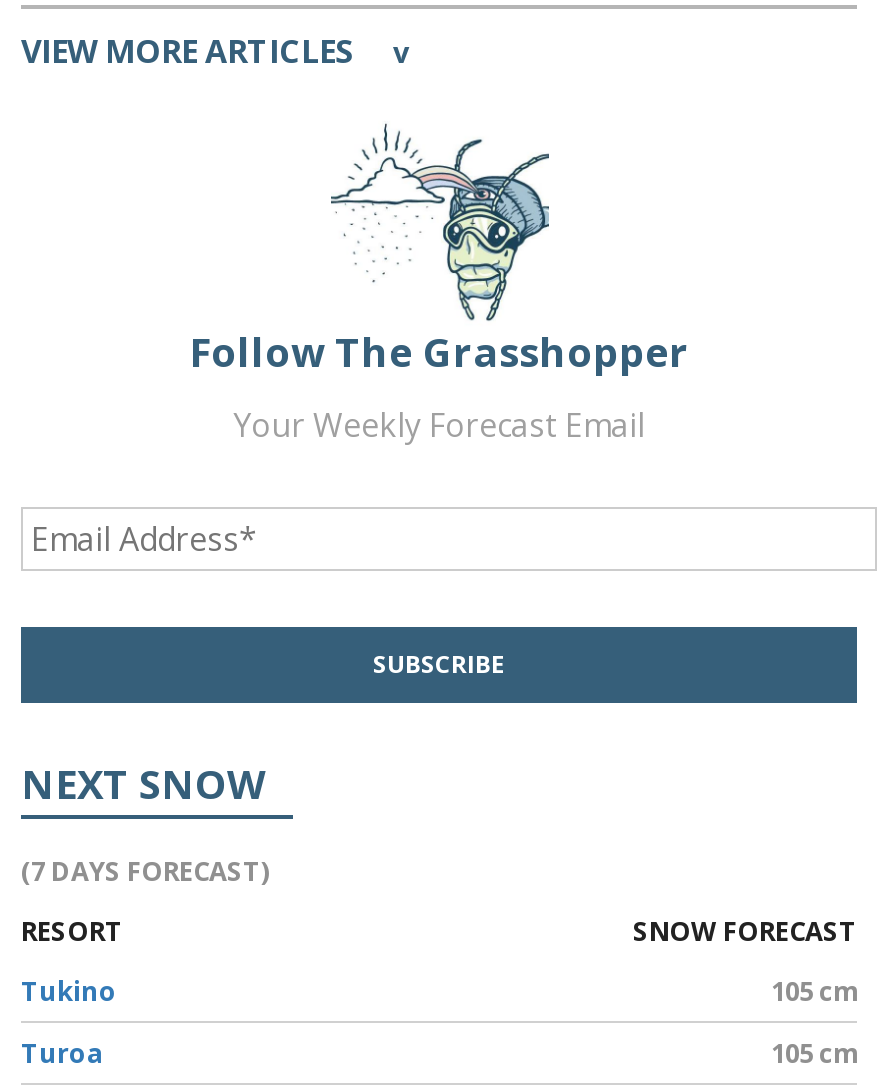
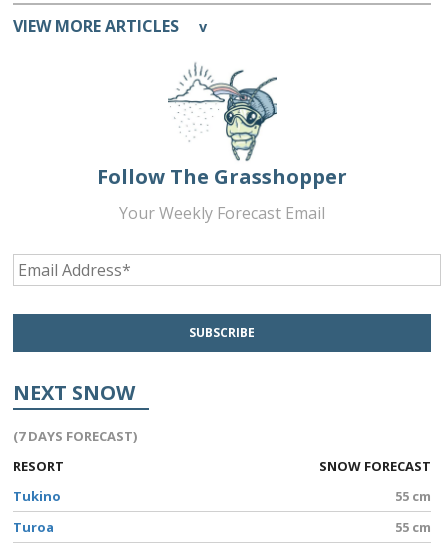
- 105 cm
+ 55 cm

- 105 cm
+ 55 cm
